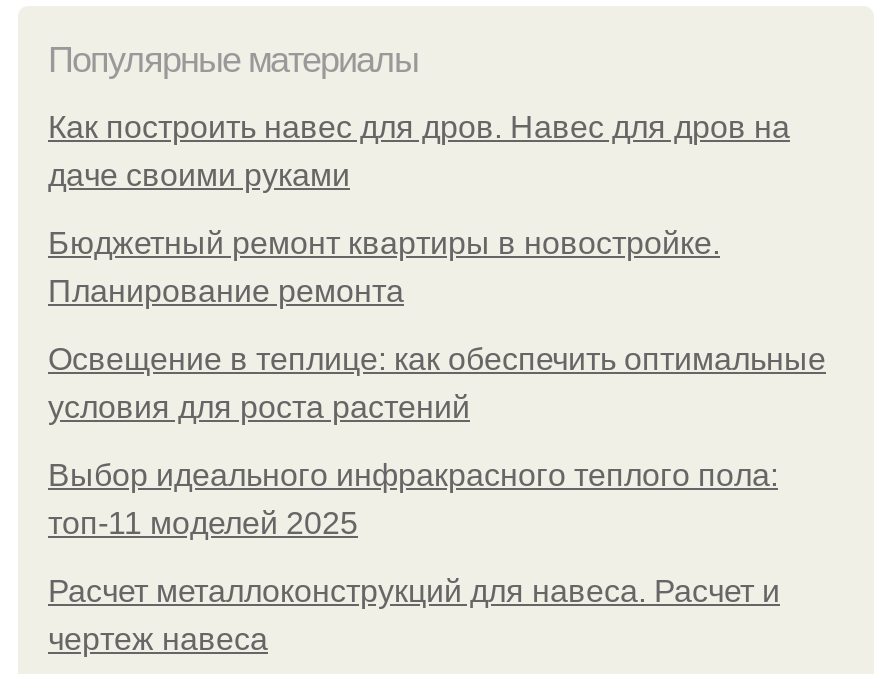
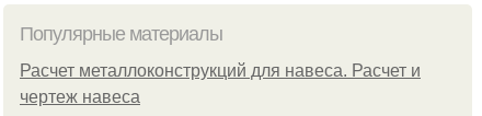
- Как построить навес для дров. Навес для дров на
- даче своими руками
- Бюджетный ремонт квартиры в новостройке.
- Планирование ремонта
- Освещение в теплице: как обеспечить оптимальные
- условия для роста растений
- Выбор идеального инфракрасного теплого пола:
- топ-11 моделей 2025
